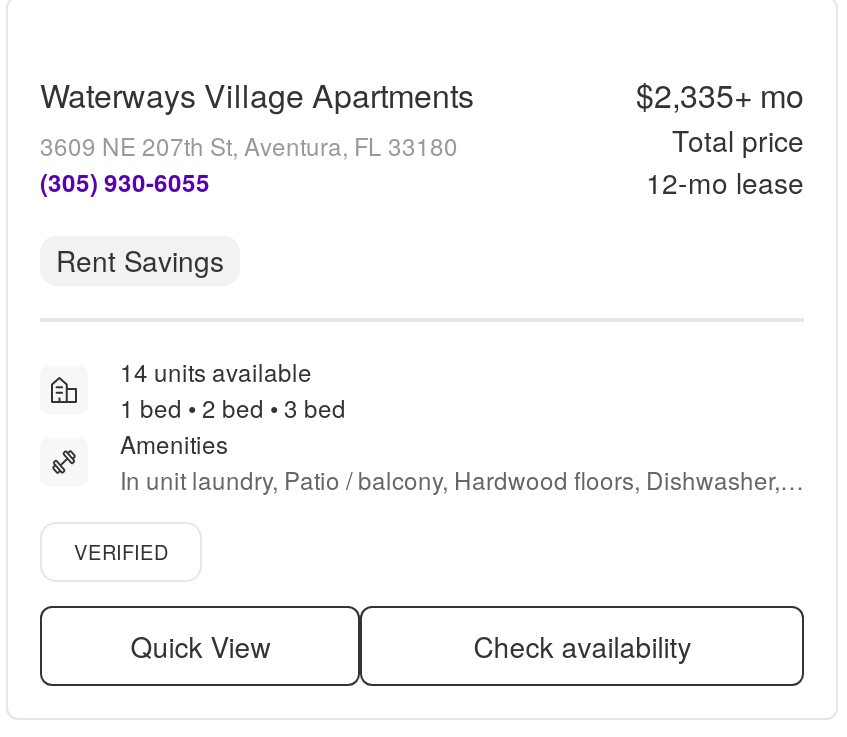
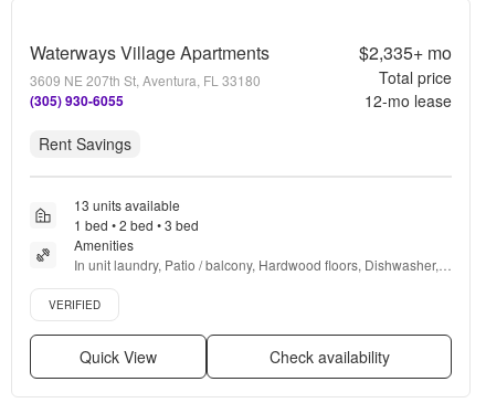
- 14 units available
+ 13 units available
